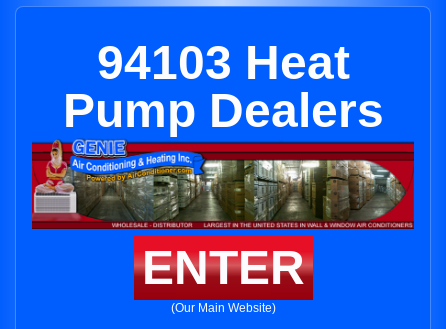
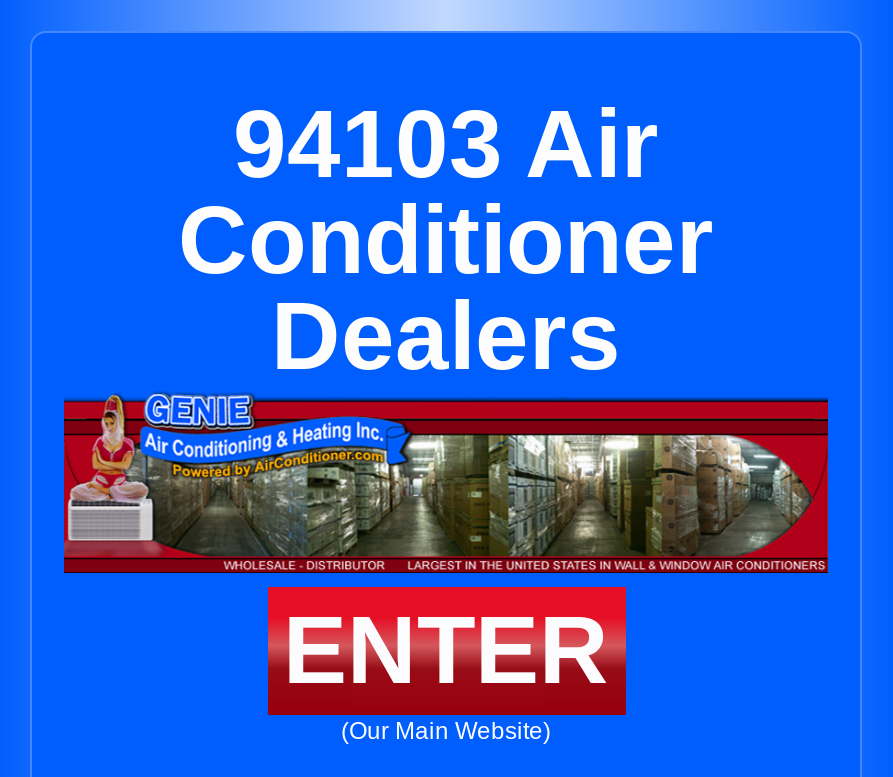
- 94103 Heat
- Pump Dealers
+ 94103 Air
+ Conditioner
+ Dealers
